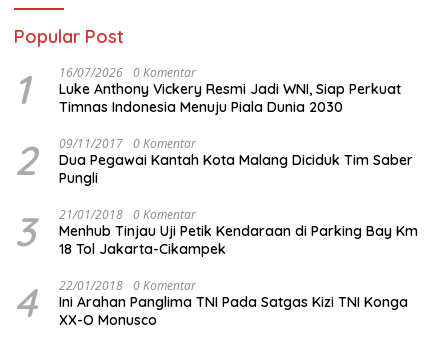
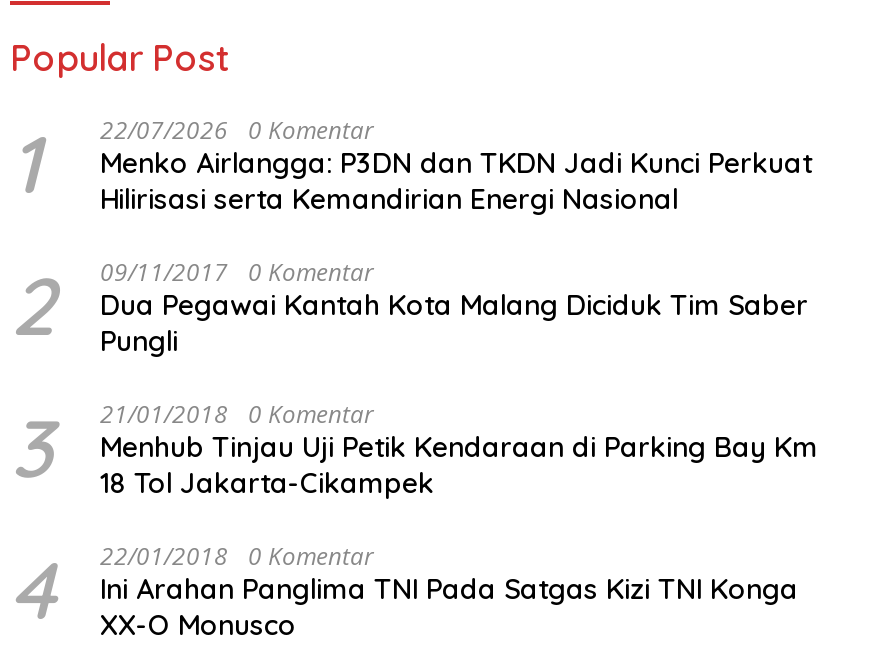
- 16/07/2026 0 Komentar
- Luke Anthony Vickery Resmi Jadi WNI, Siap Perkuat
- Timnas Indonesia Menuju Piala Dunia 2030
+ 22/07/2026 0 Komentar
+ Menko Airlangga: P3DN dan TKDN Jadi Kunci Perkuat
+ Hilirisasi serta Kemandirian Energi Nasional
